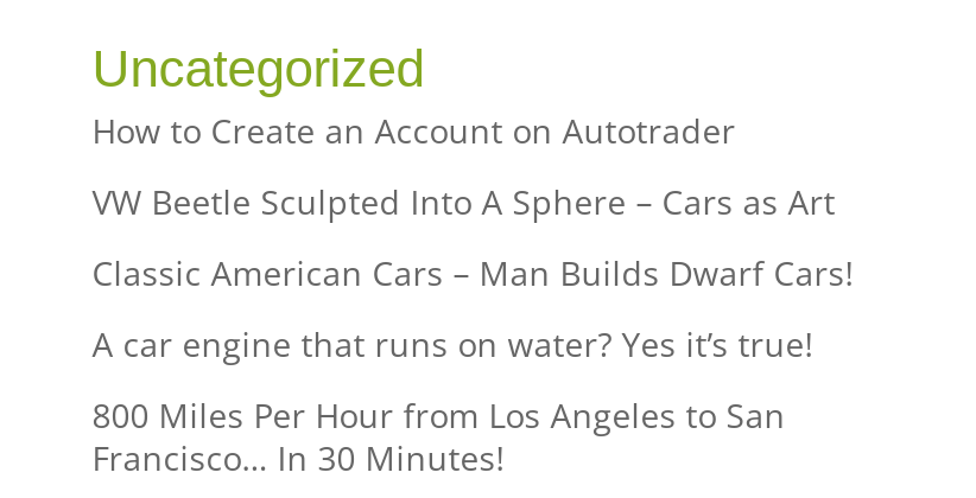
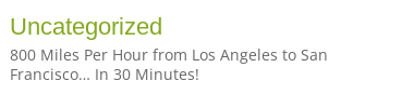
- How to Create an Account on Autotrader
- VW Beetle Sculpted Into A Sphere – Cars as Art
- Classic American Cars – Man Builds Dwarf Cars!
- A car engine that runs on water? Yes it’s true!
